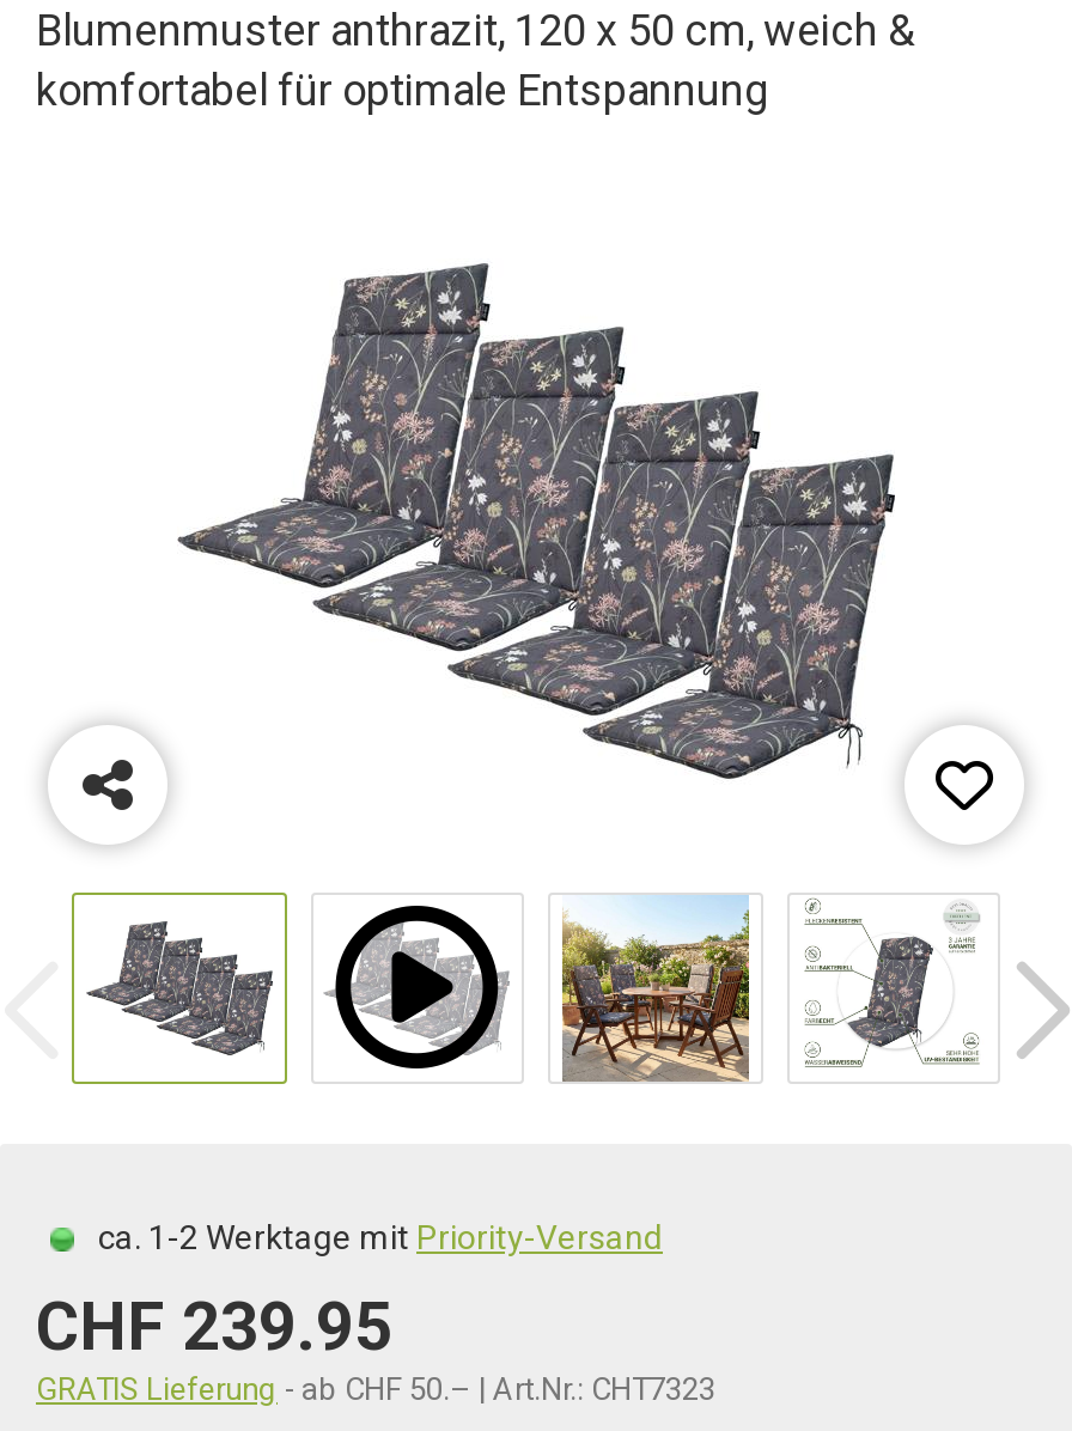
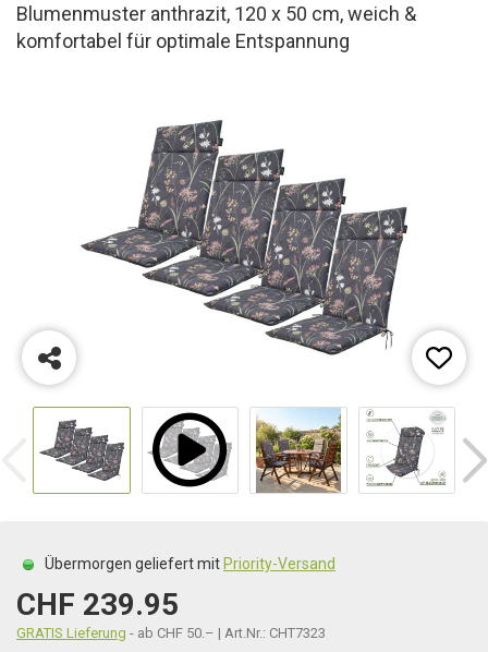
- ca. 1-2 Werktage mit Priority-Versand
+ Übermorgen geliefert mit Priority-Versand
